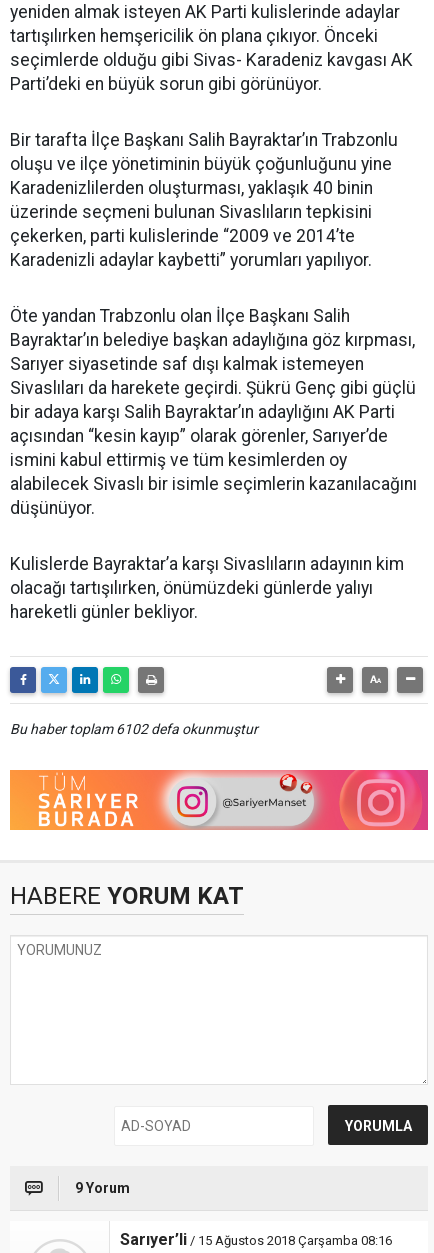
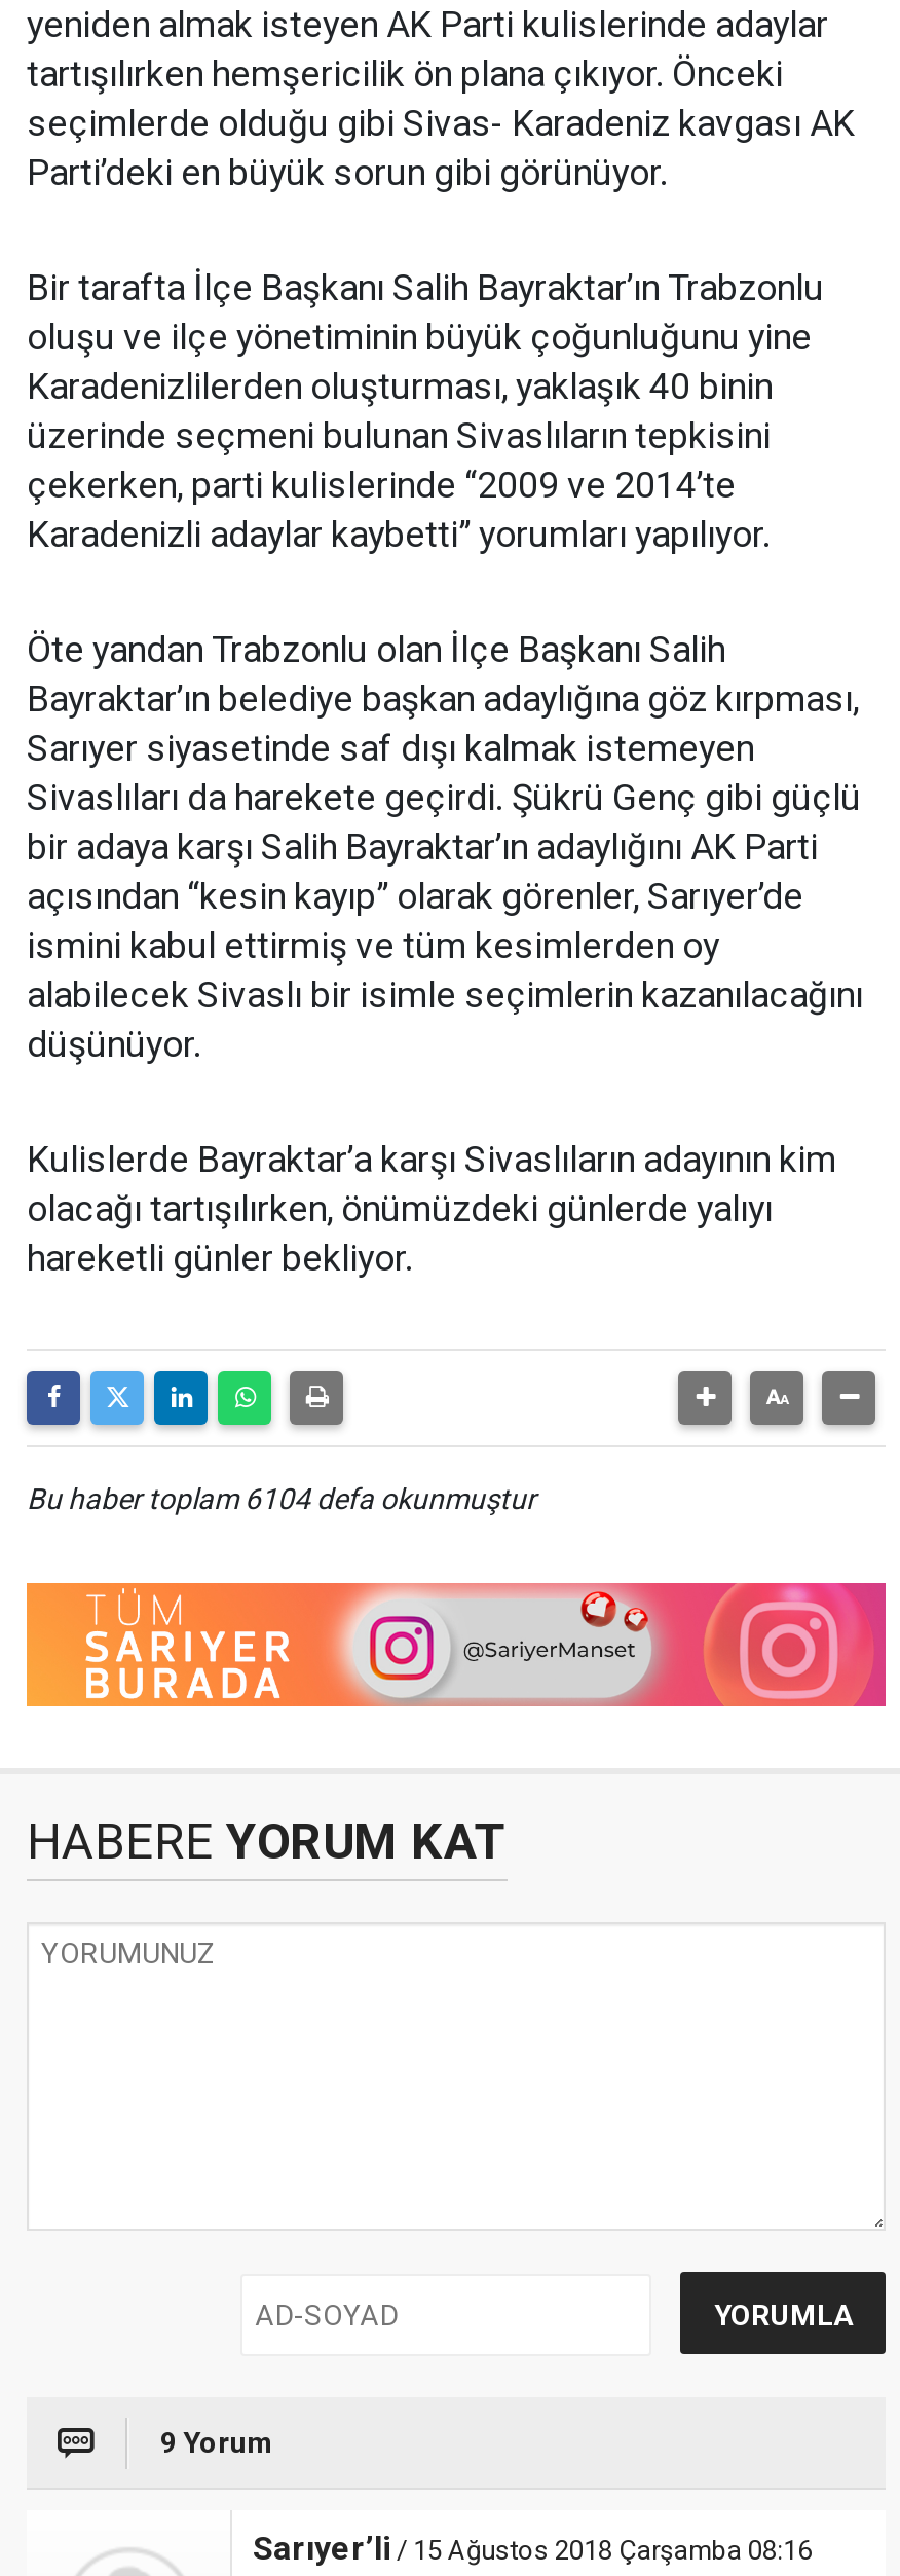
- Bu haber toplam 6102 defa okunmuştur
+ Bu haber toplam 6104 defa okunmuştur
